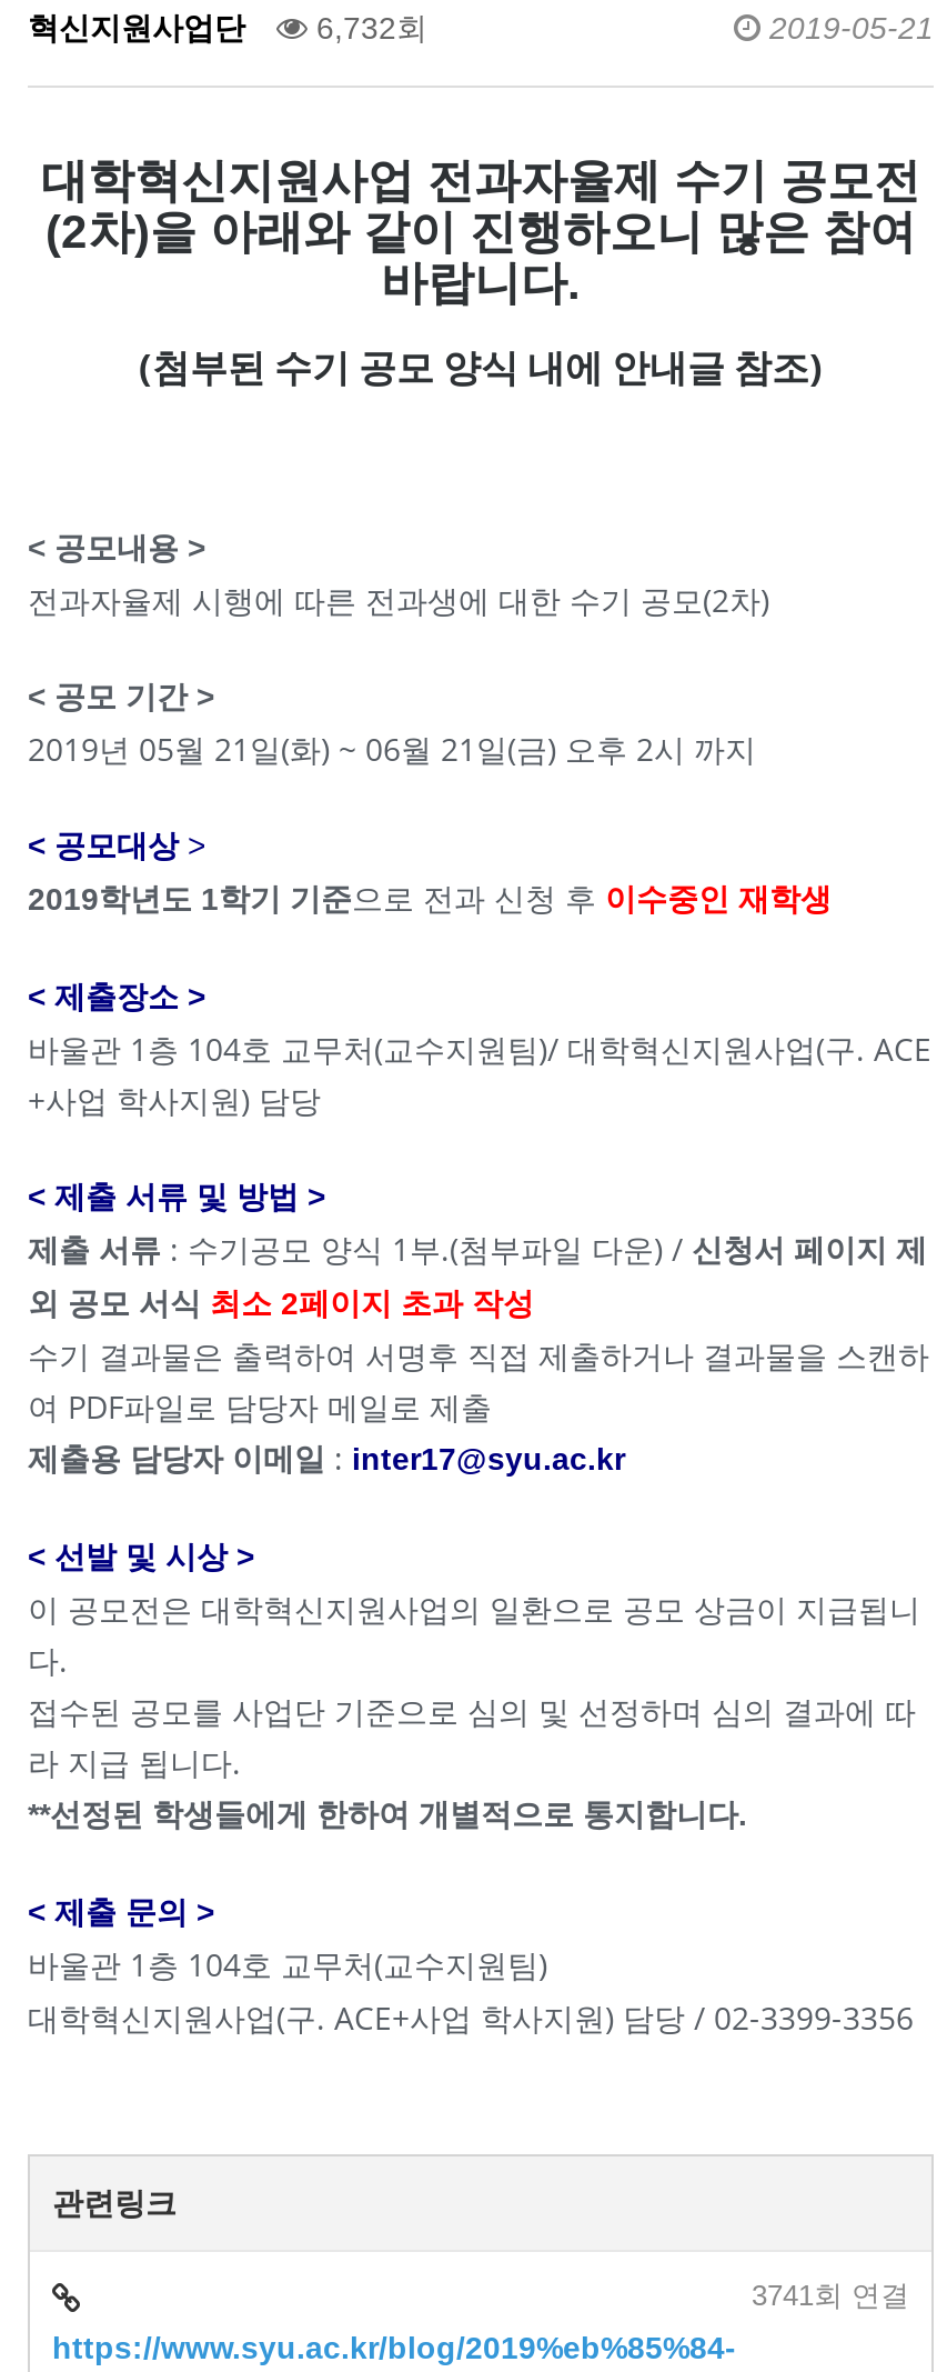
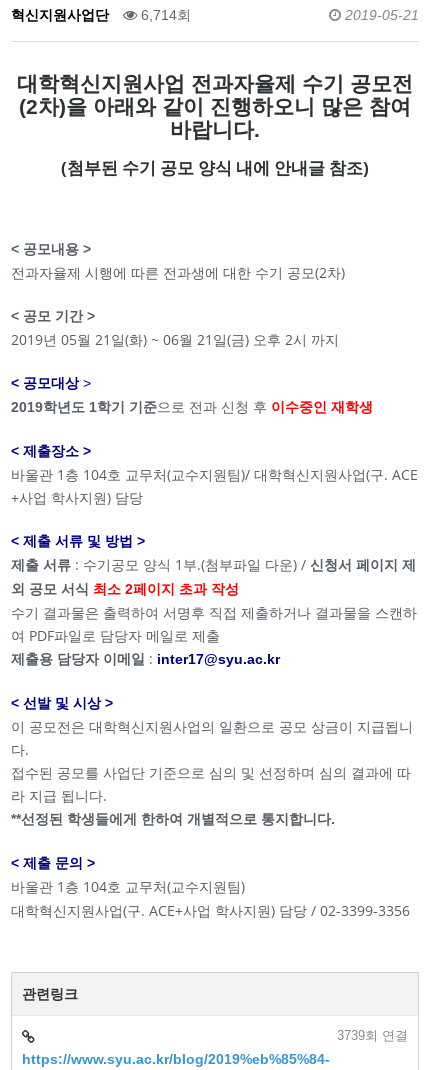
- 혁신지원사업단 6,732회
+ 혁신지원사업단 6,714회

- 3741회 연결
+ 3739회 연결
